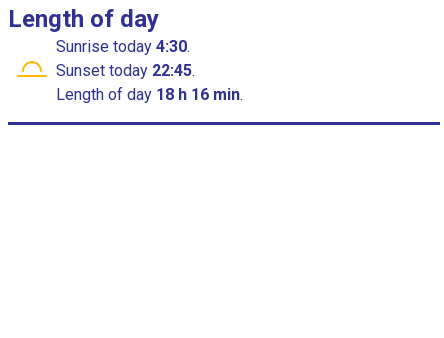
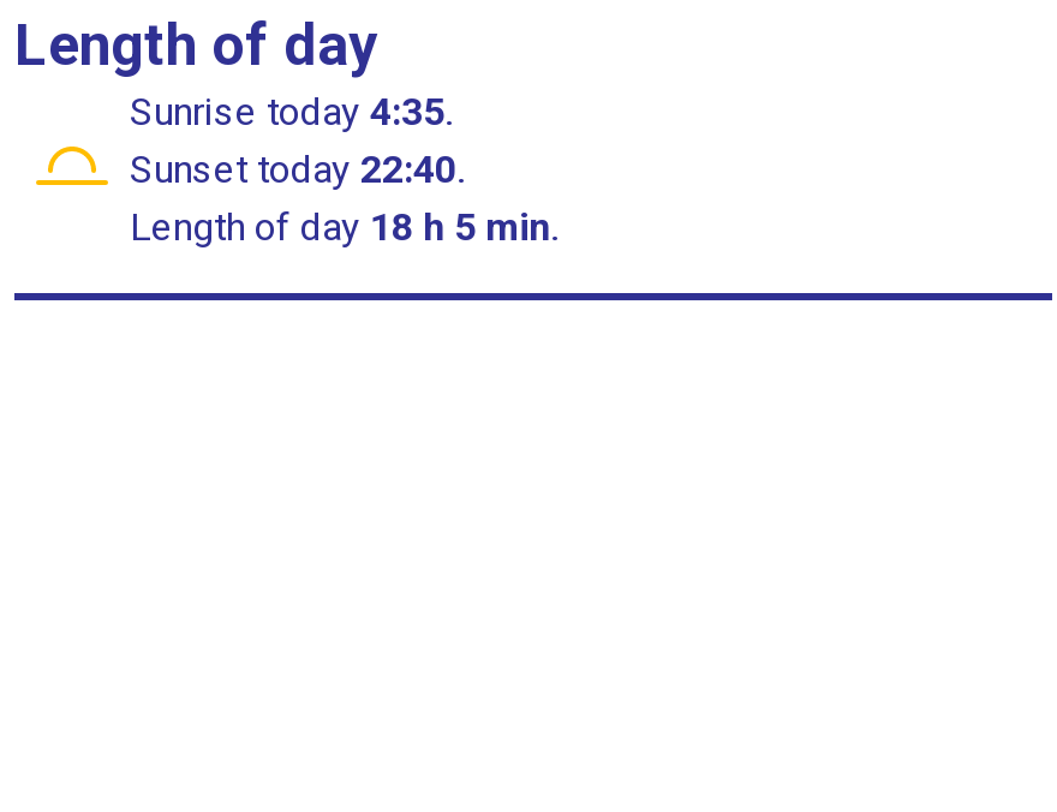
- Sunrise today 4:30.
+ Sunrise today 4:35.

- Sunset today 22:45.
+ Sunset today 22:40.

- Length of day 18 h 16 min.
+ Length of day 18 h 5 min.
